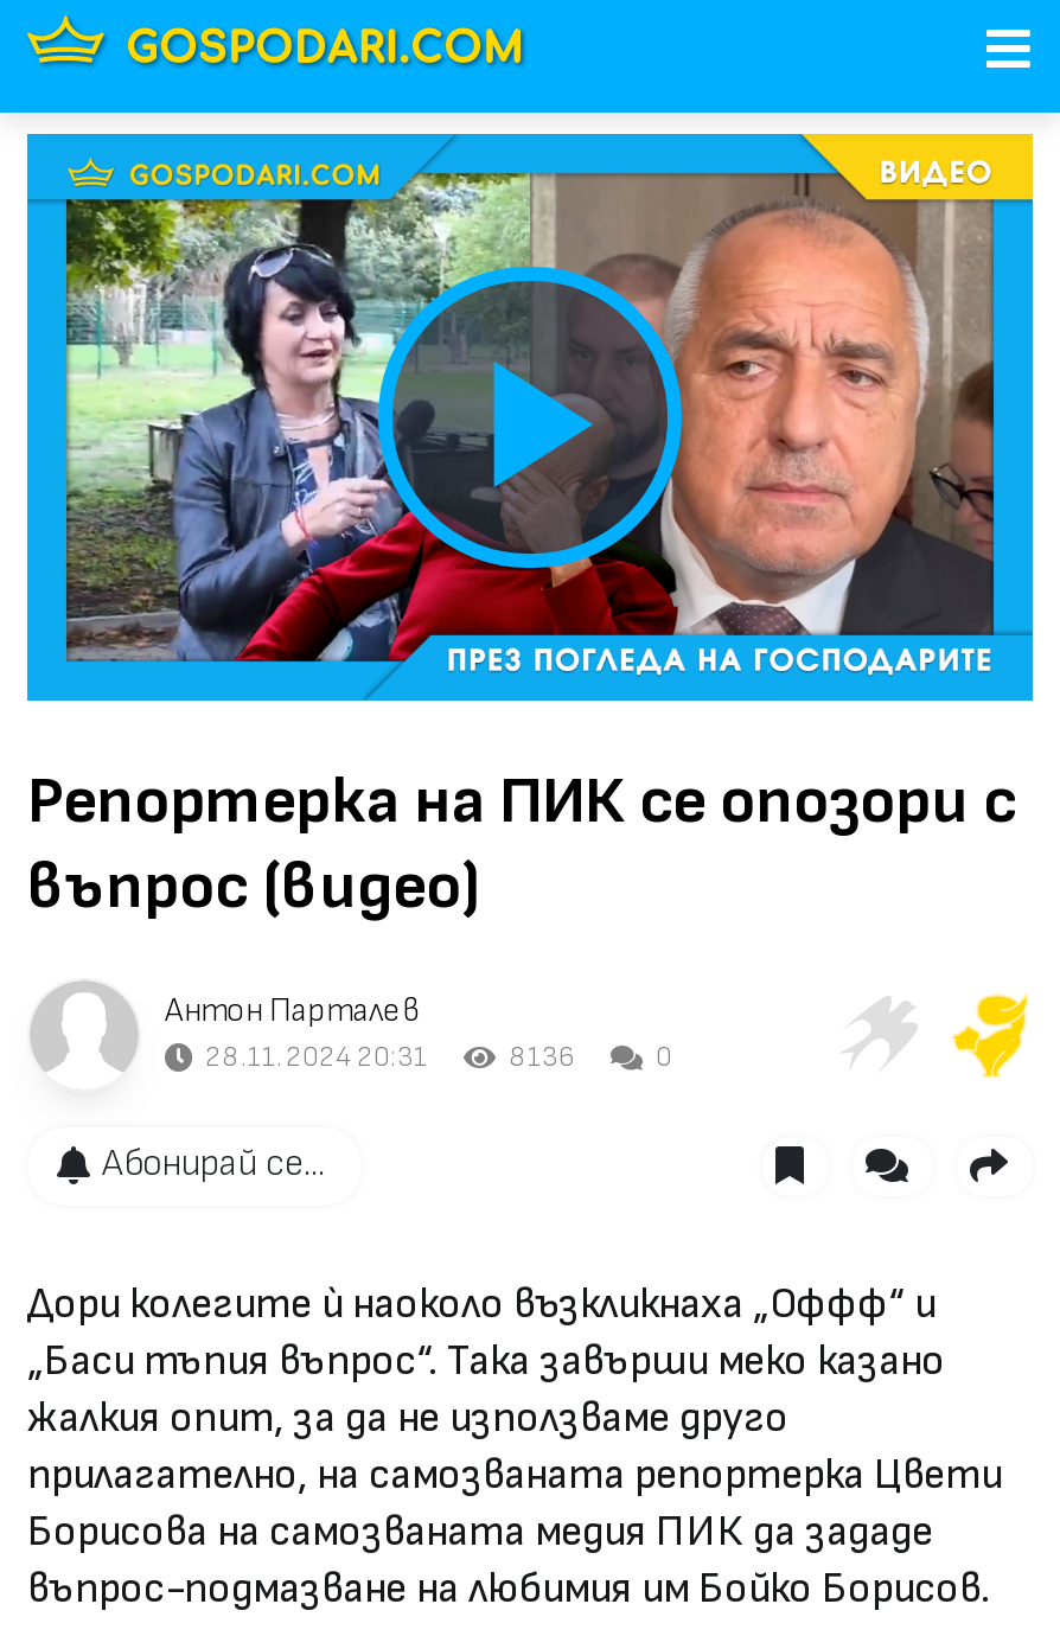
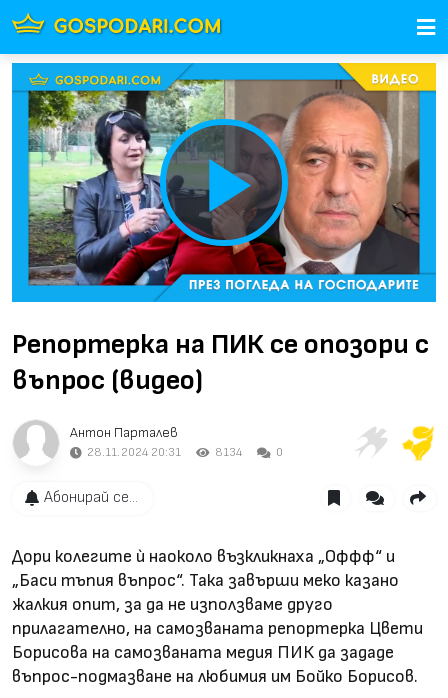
- 8136
+ 8134
